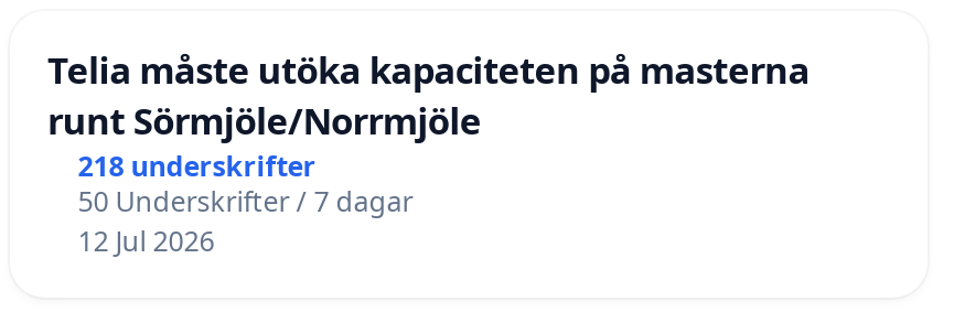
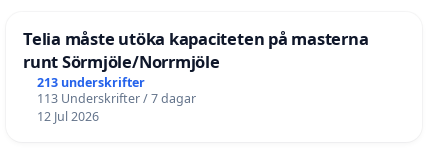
- 218 underskrifter
+ 213 underskrifter

- 50 Underskrifter / 7 dagar
+ 113 Underskrifter / 7 dagar
